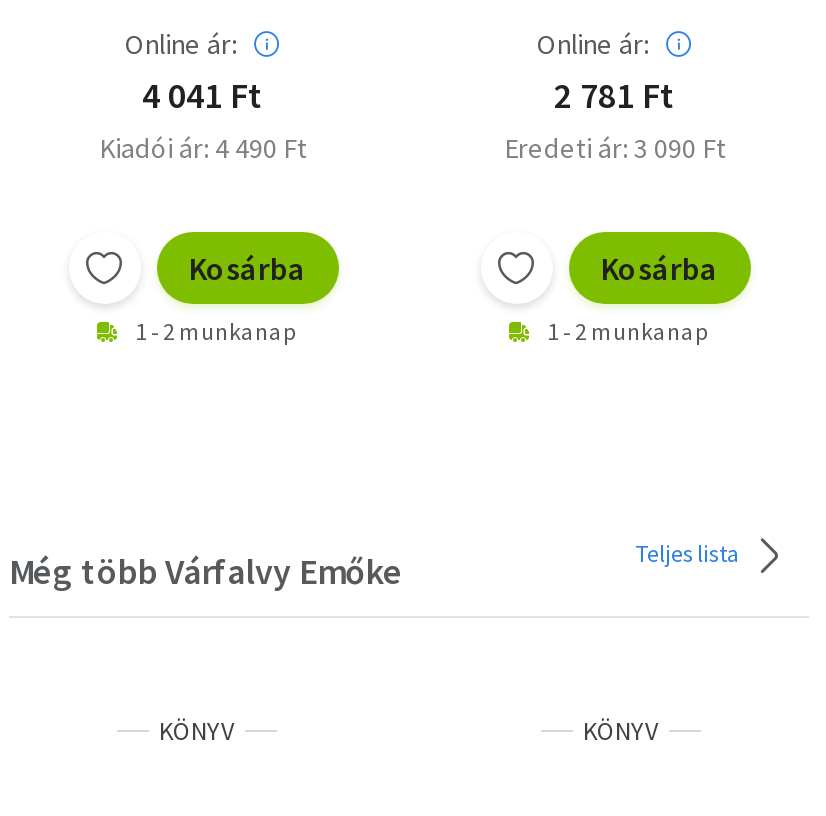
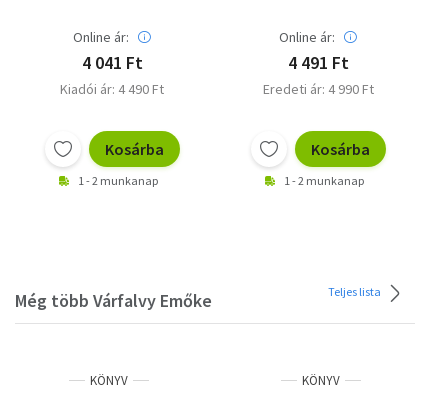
- 2 781 Ft
+ 4 491 Ft

- Eredeti ár: 3 090 Ft
+ Eredeti ár: 4 990 Ft
